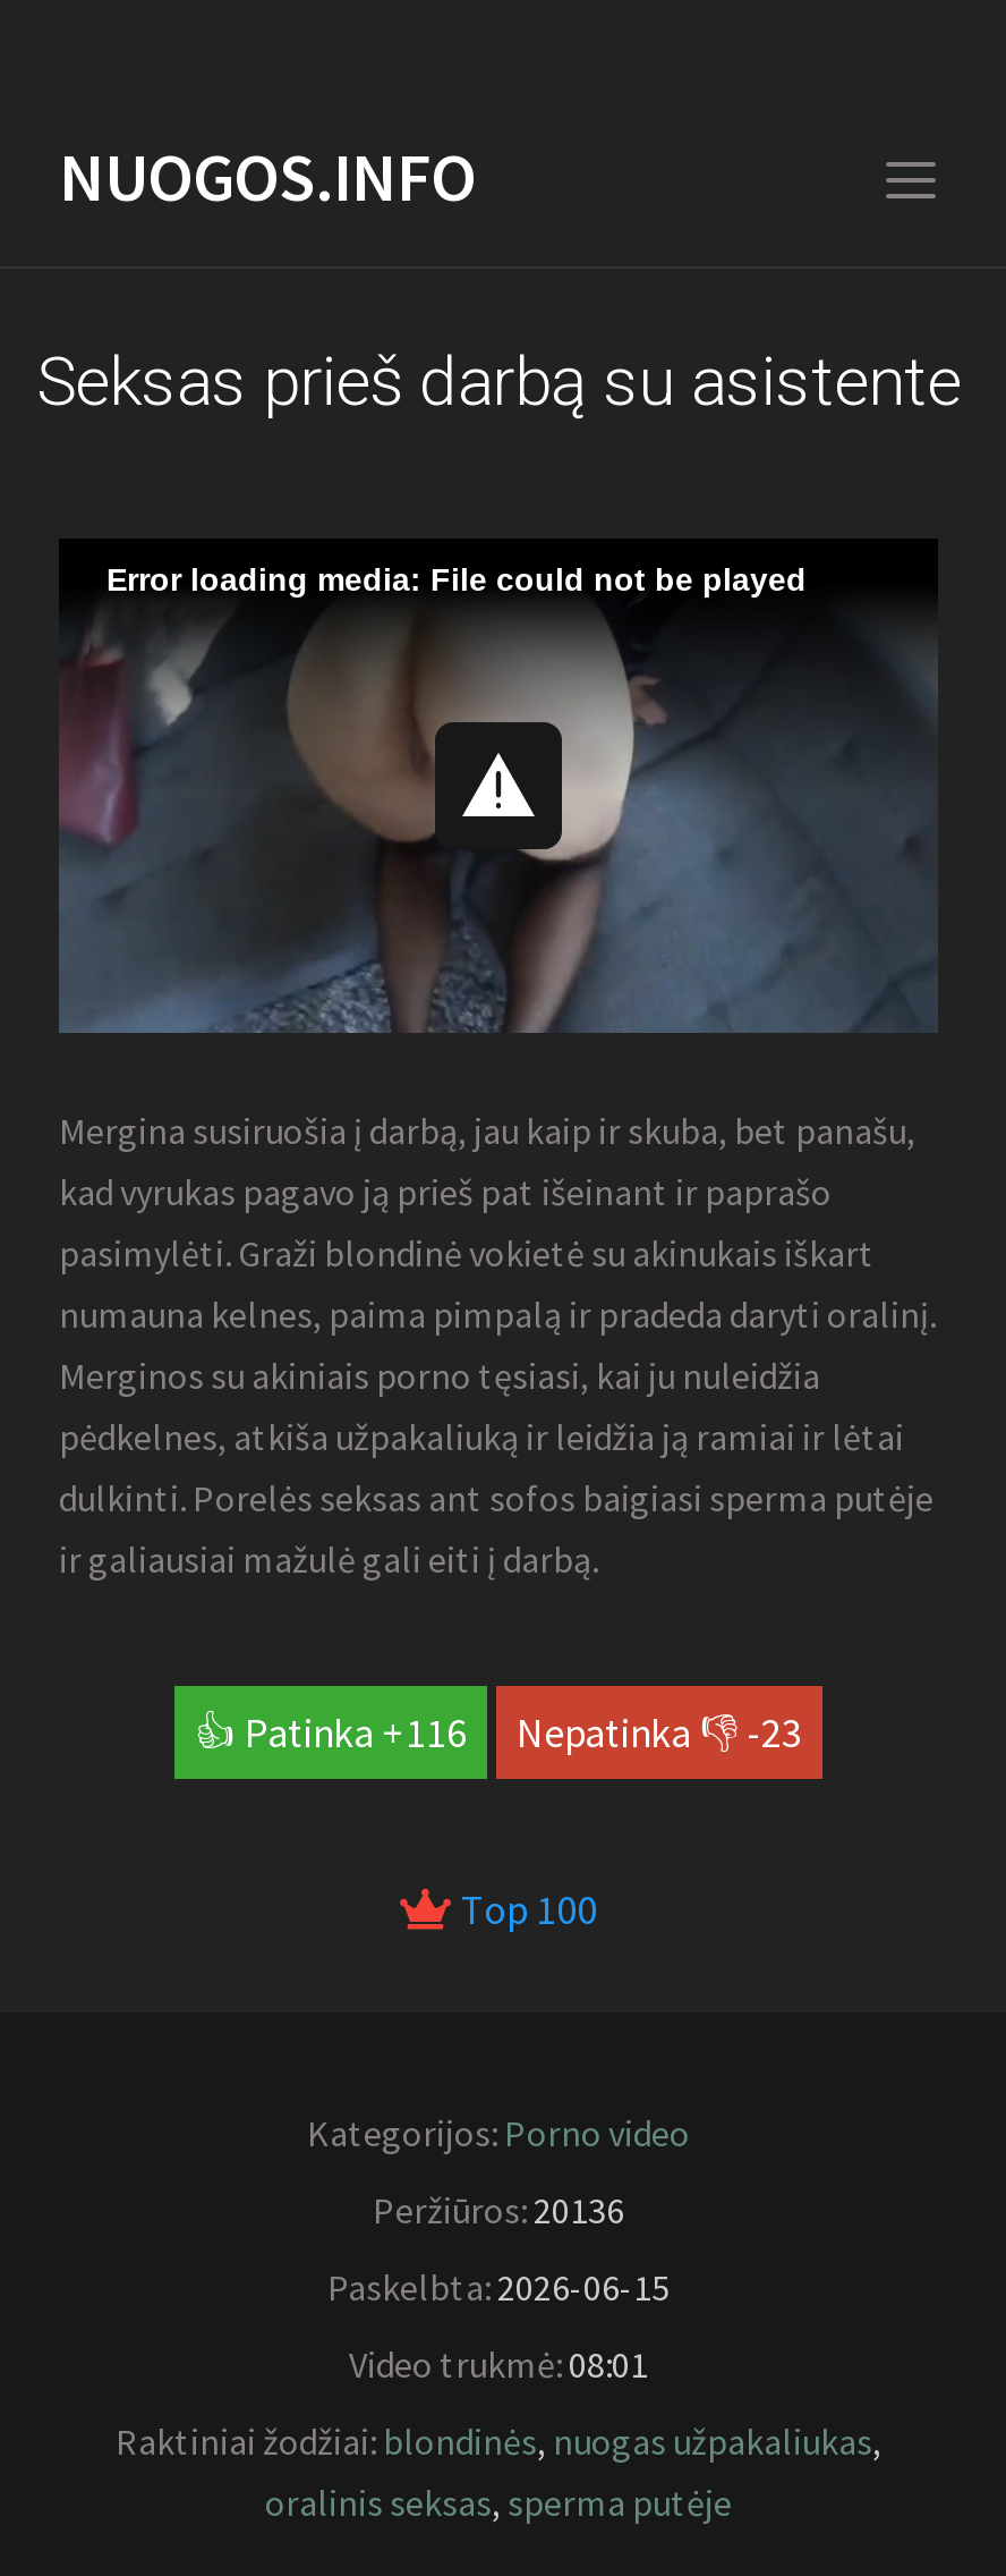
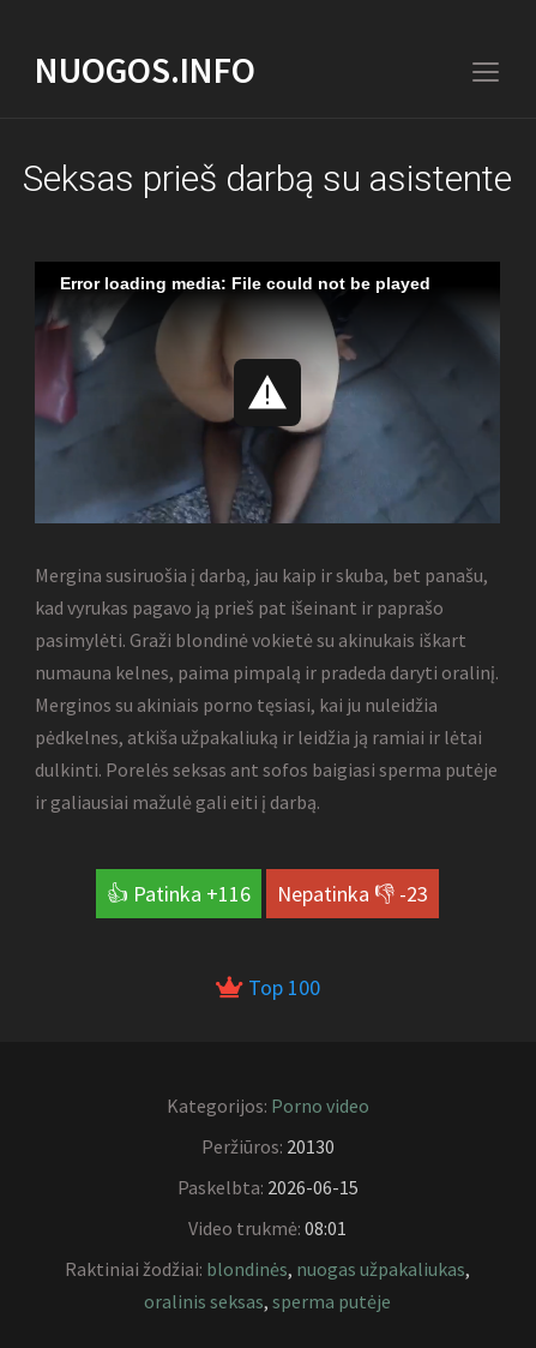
- Peržiūros: 20136
+ Peržiūros: 20130
